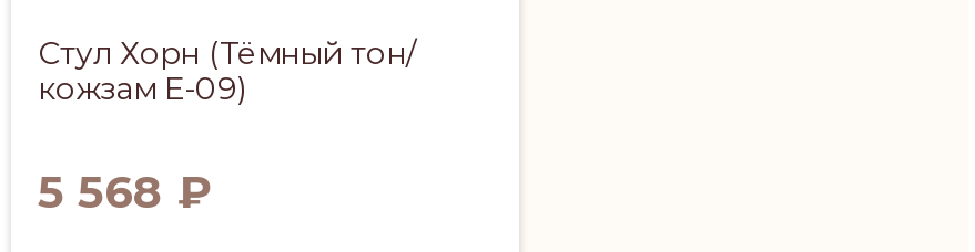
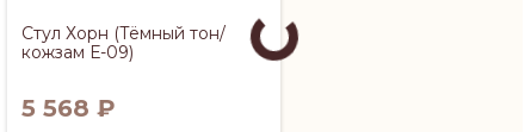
+ [image]
